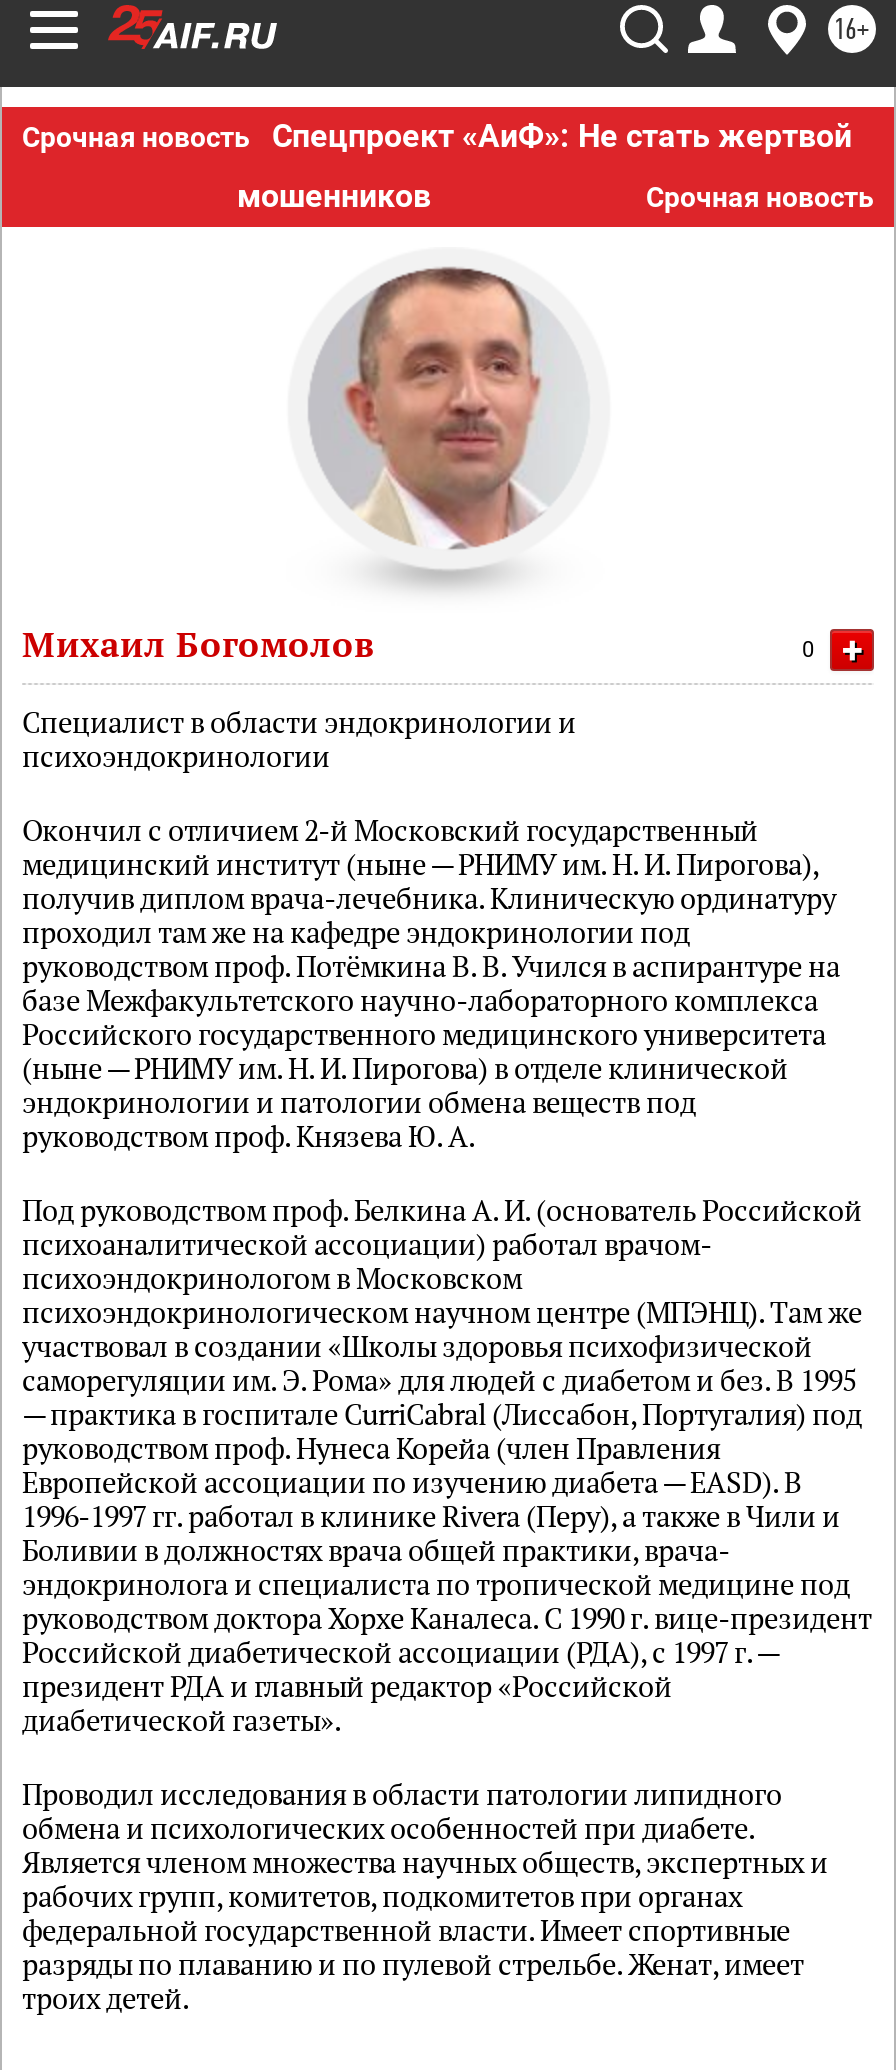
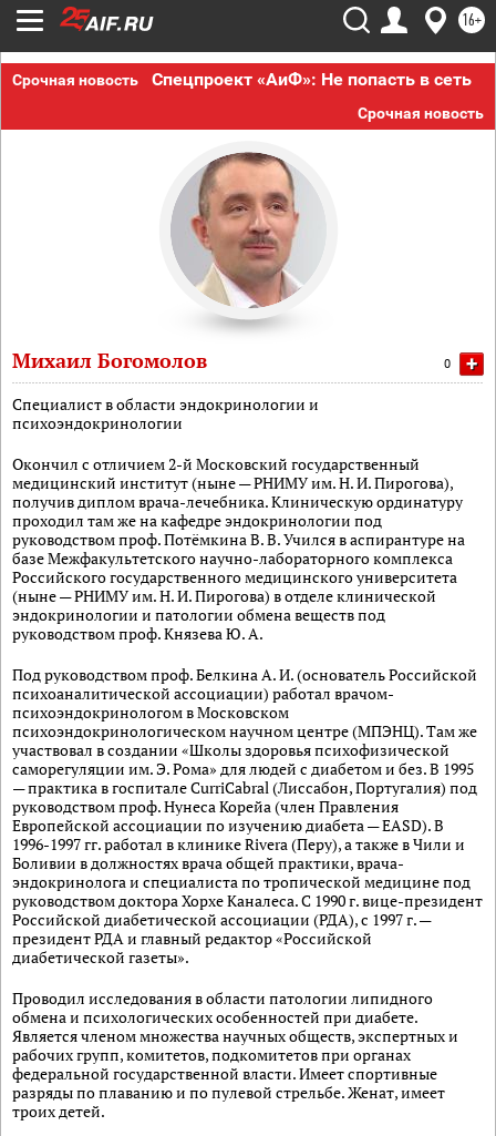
- Спецпроект «АиФ»: Не стать жертвой
- мошенников
+ Спецпроект «АиФ»: Не попасть в сеть
